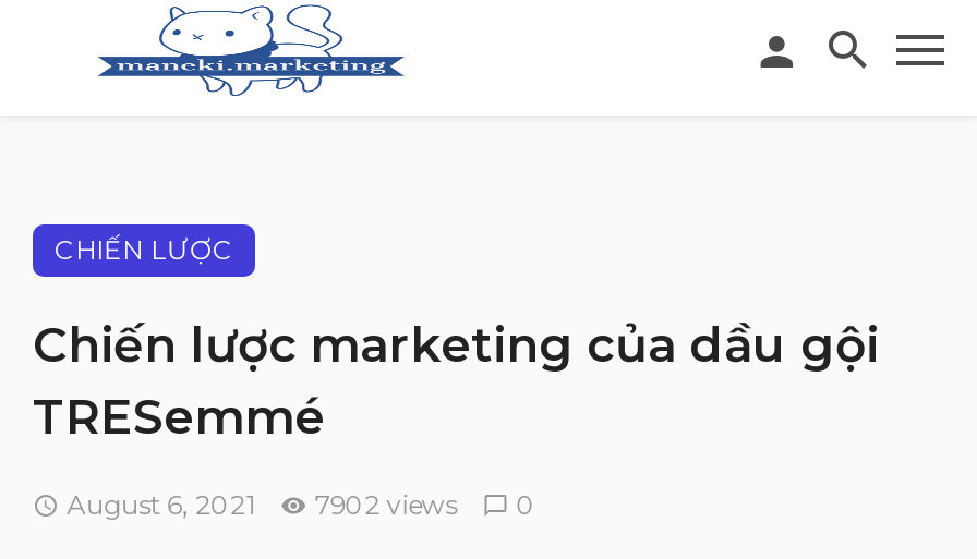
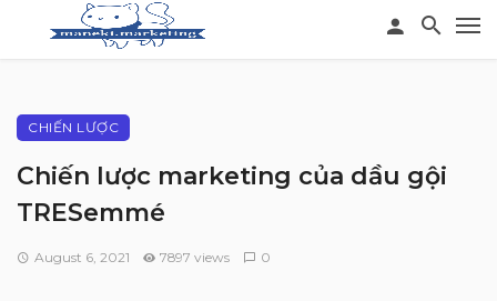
- 7902 views
+ 7897 views
